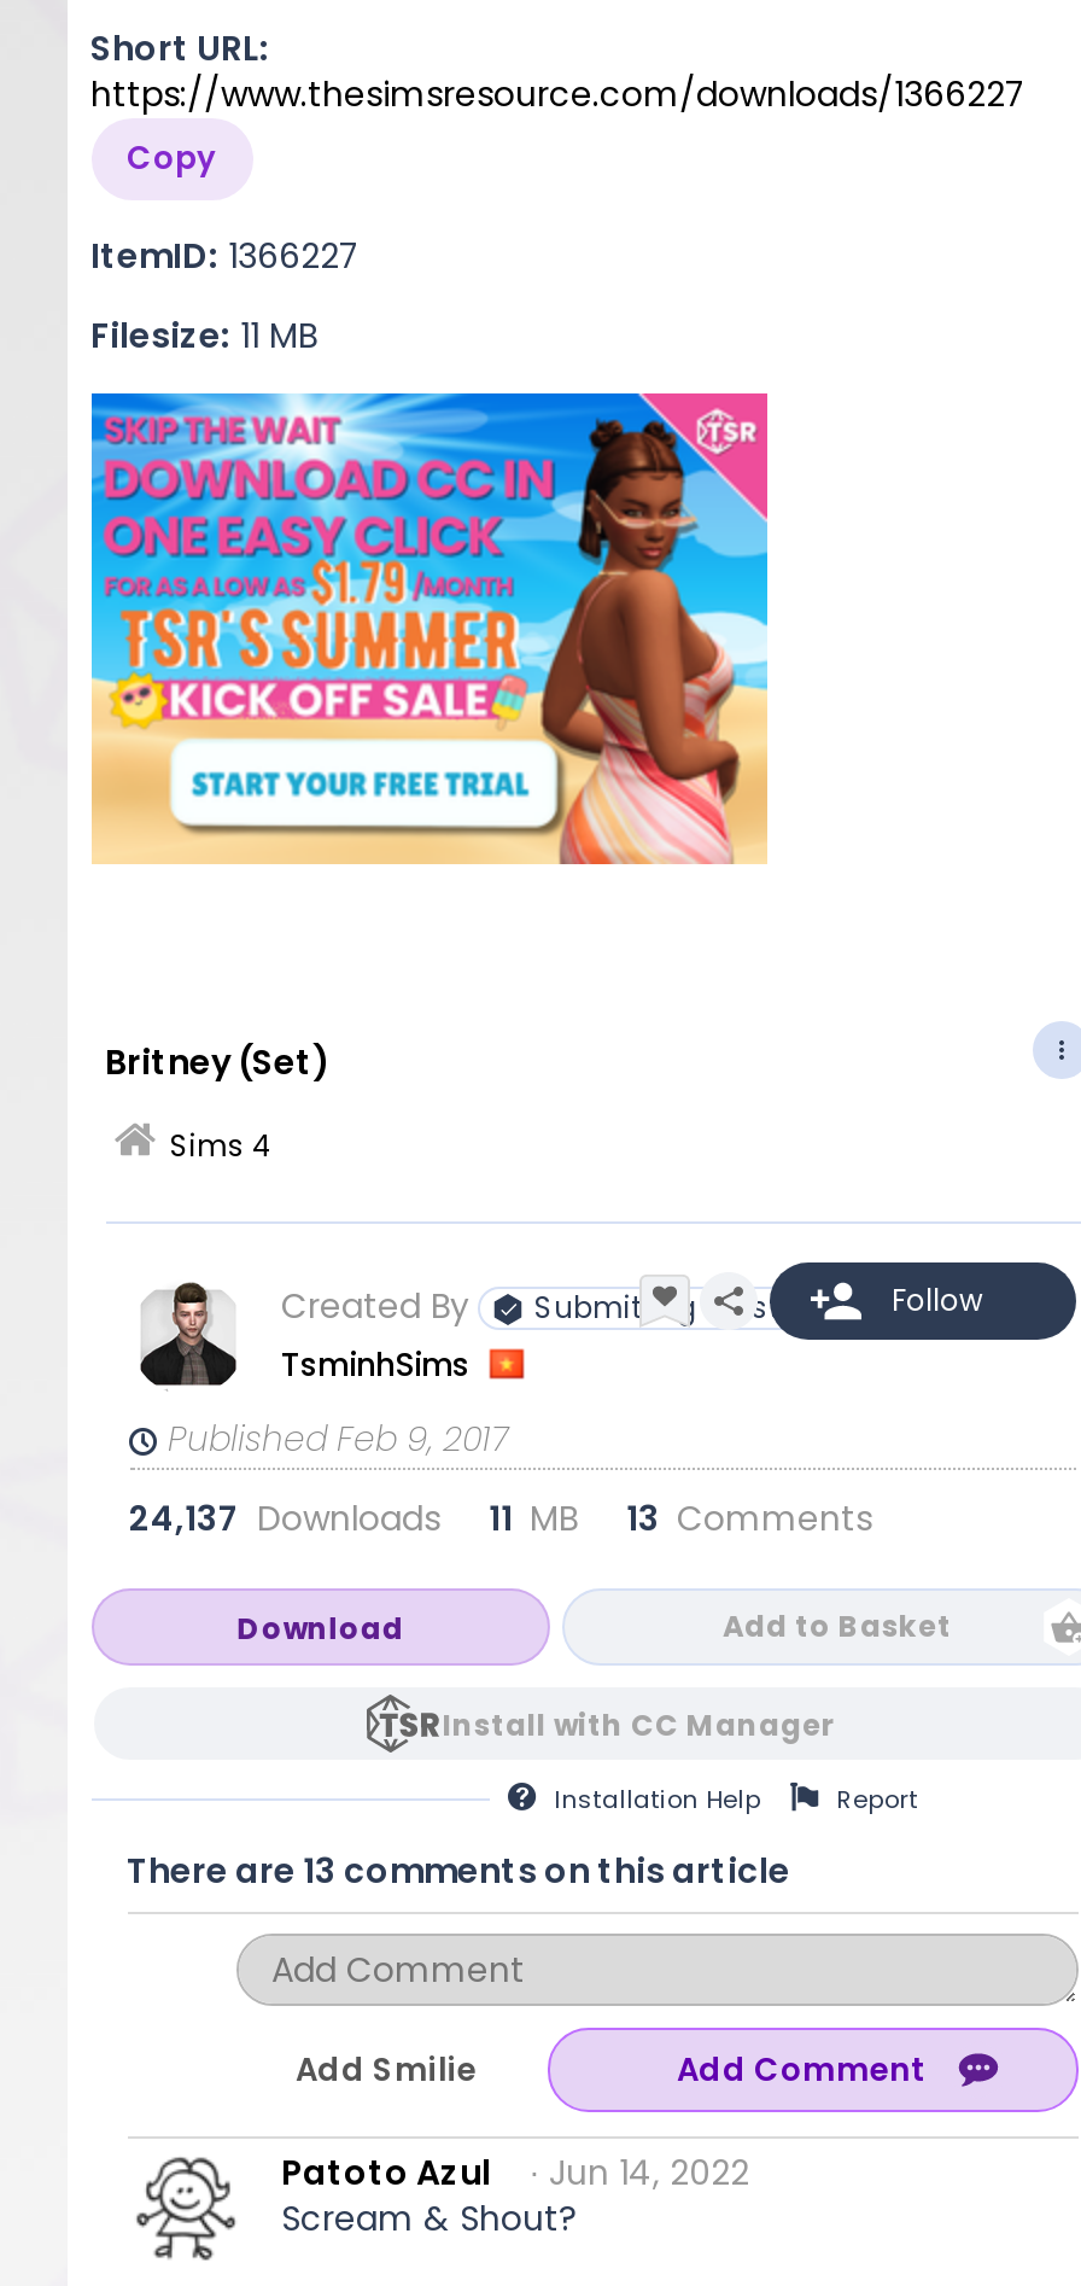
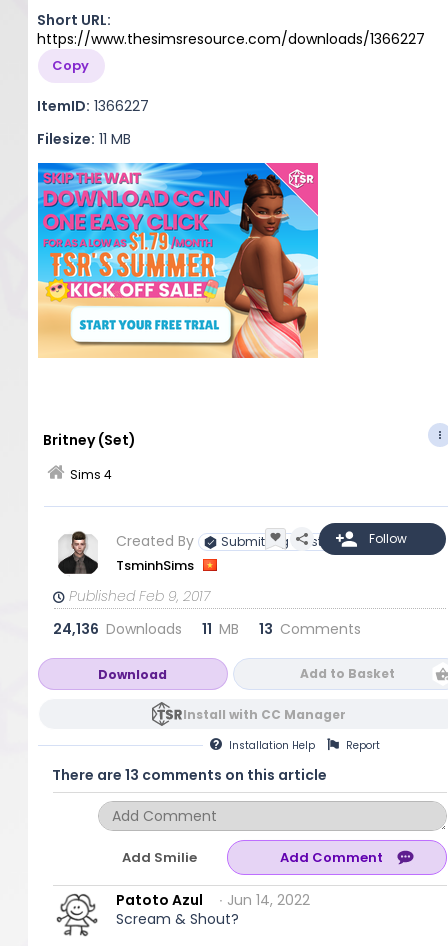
- 24,137 Downloads 11 MB 13 Comments
+ 24,136 Downloads 11 MB 13 Comments
